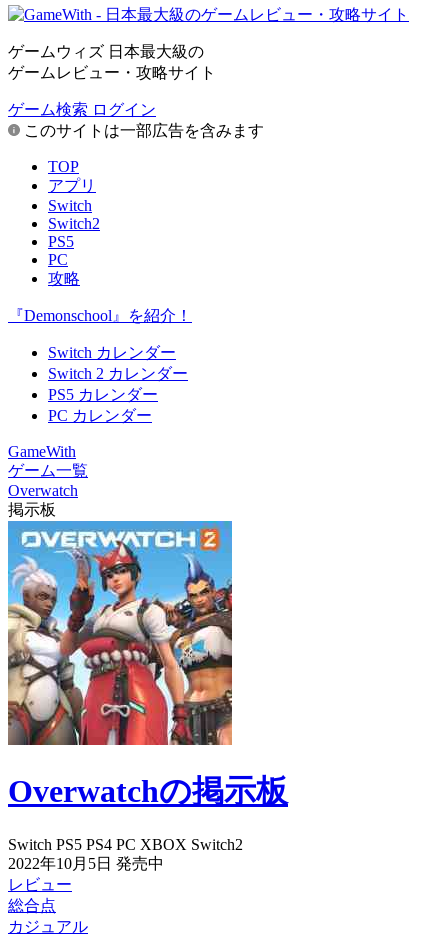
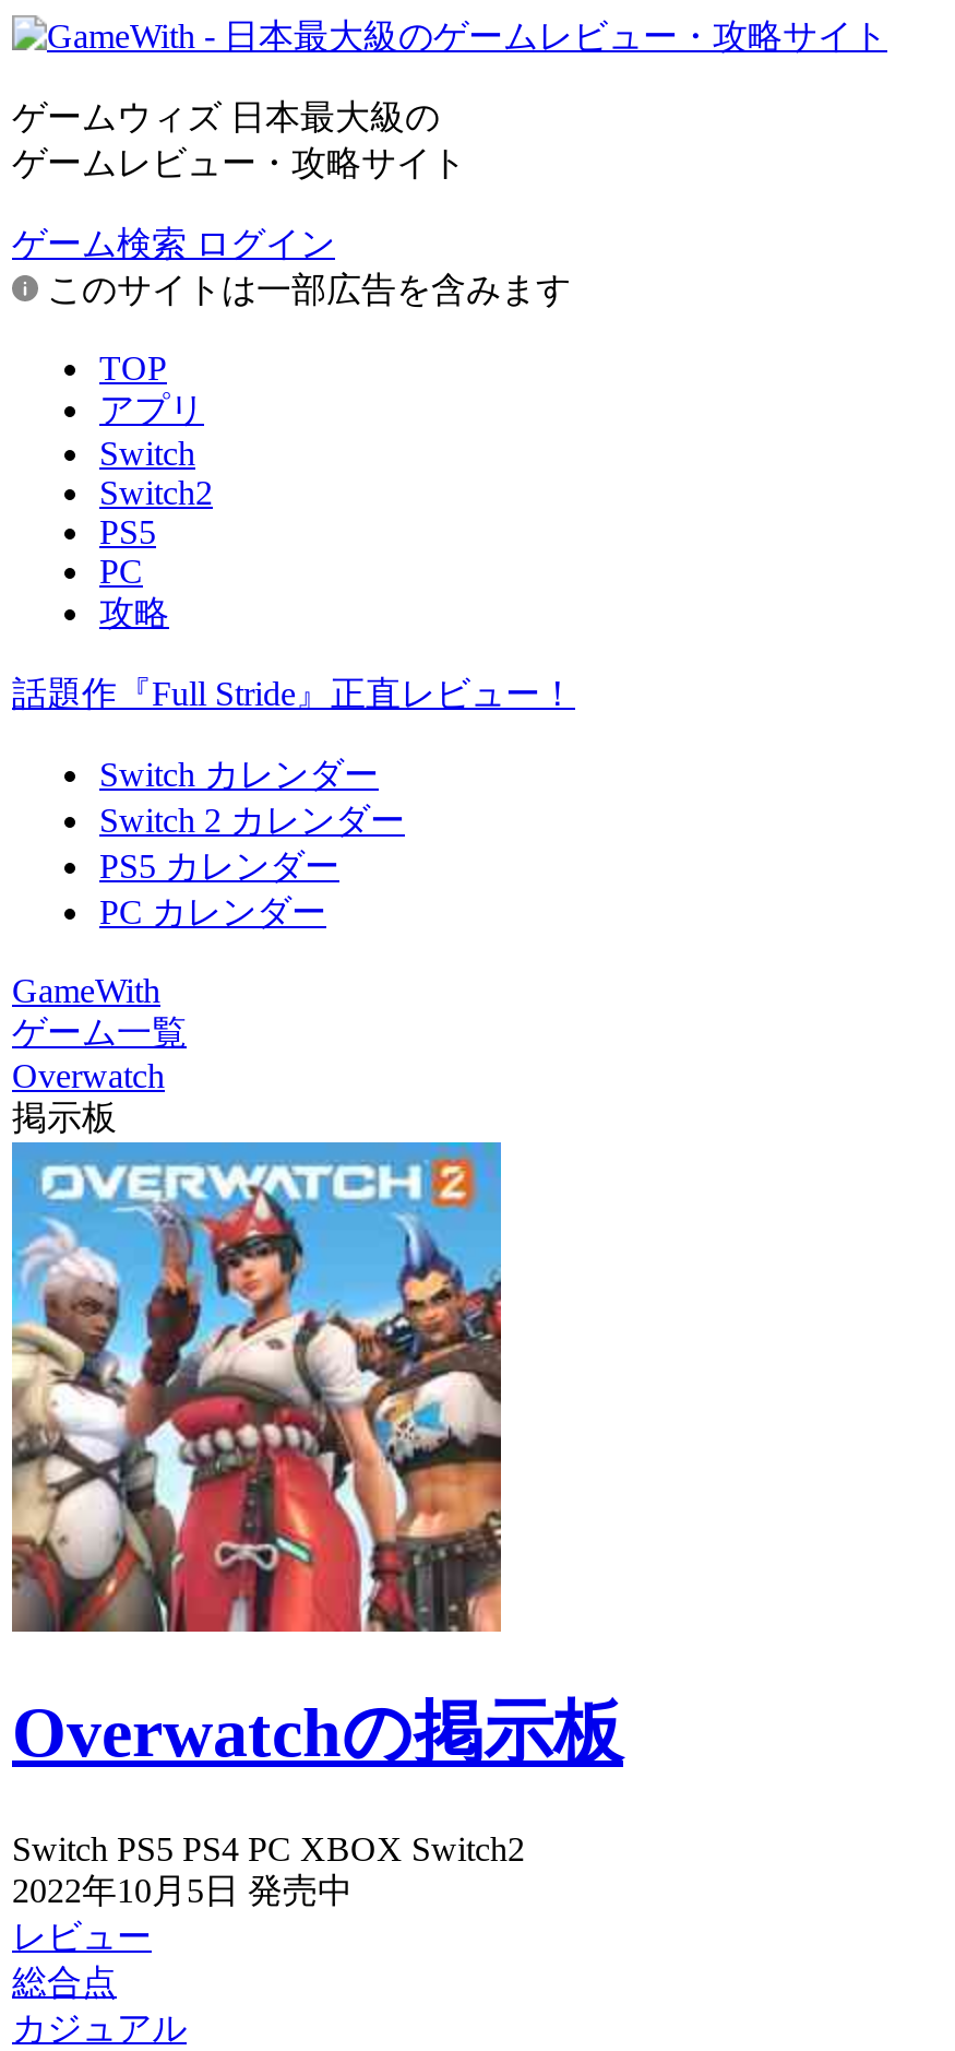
- 『Demonschool』を紹介！
+ 話題作『Full Stride』正直レビュー！
